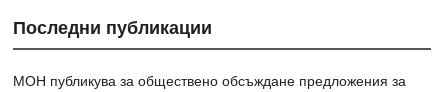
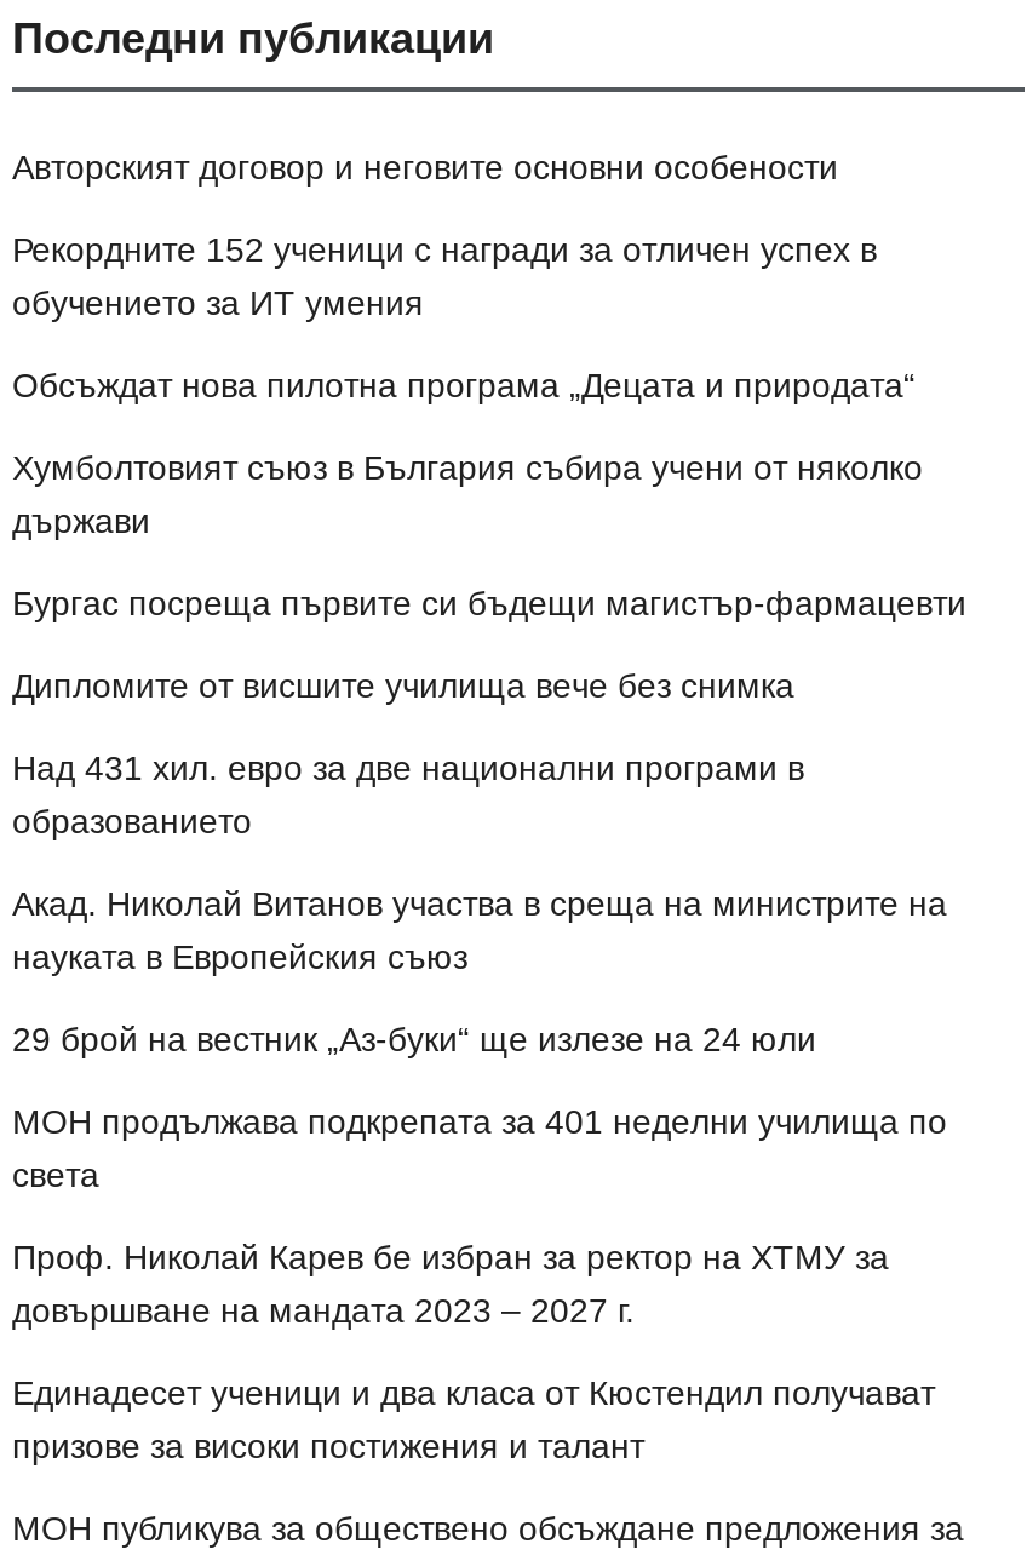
+ Авторският договор и неговите основни особености
+ Рекордните 152 ученици с награди за отличен успех в
+ обучението за ИТ умения
+ Обсъждат нова пилотна програма „Децата и природата“
+ Хумболтовият съюз в България събира учени от няколко
+ държави
+ Бургас посреща първите си бъдещи магистър-фармацевти
+ Дипломите от висшите училища вече без снимка
+ Над 431 хил. евро за две национални програми в
+ образованието
+ Акад. Николай Витанов участва в среща на министрите на
+ науката в Европейския съюз
+ 29 брой на вестник „Аз-буки“ ще излезе на 24 юли
+ МОН продължава подкрепата за 401 неделни училища по
+ света
+ Проф. Николай Карев бе избран за ректор на ХТМУ за
+ довършване на мандата 2023 – 2027 г.
+ Единадесет ученици и два класа от Кюстендил получават
+ призове за високи постижения и талант
